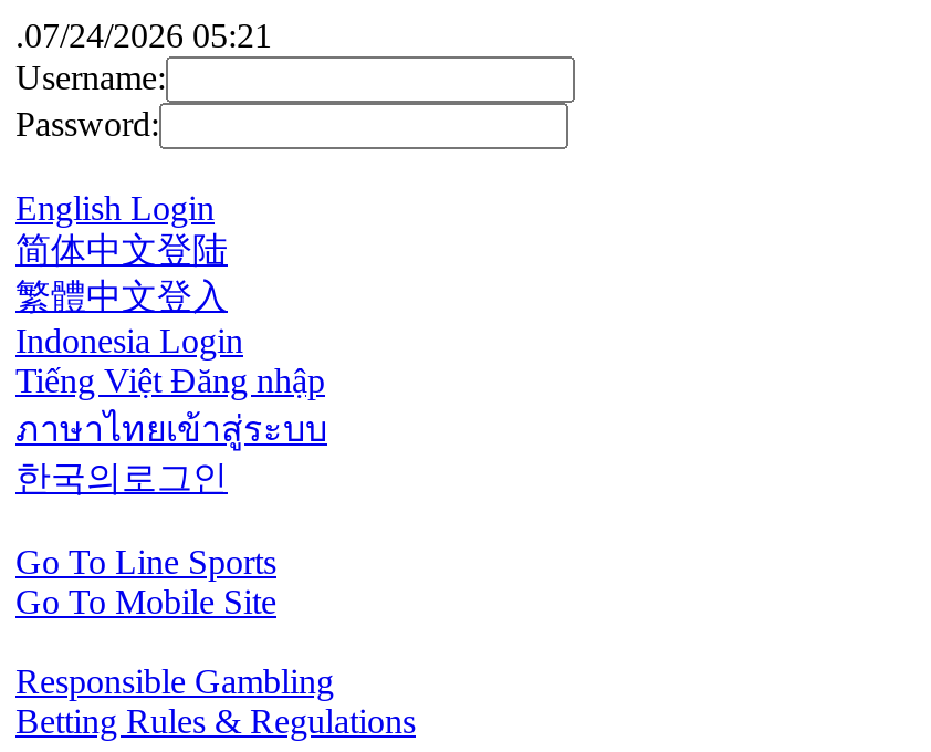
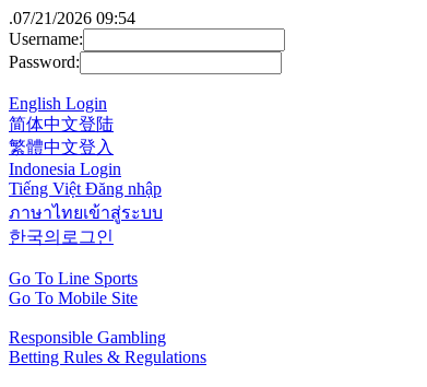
- .07/24/2026 05:21
+ .07/21/2026 09:54
